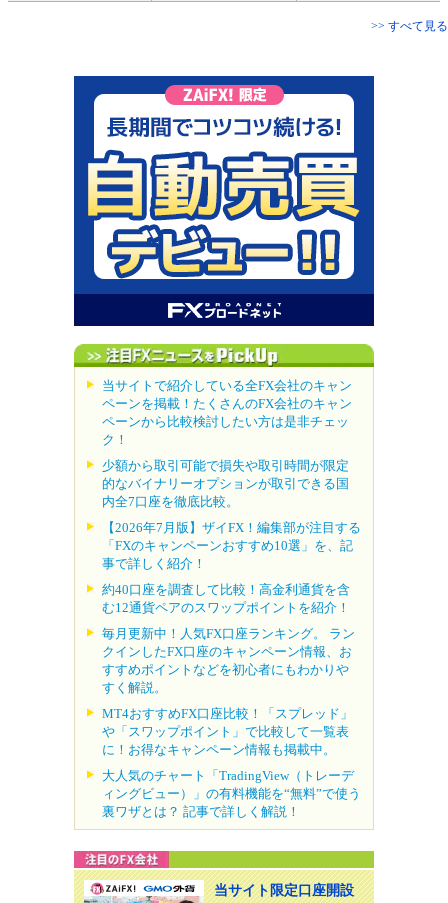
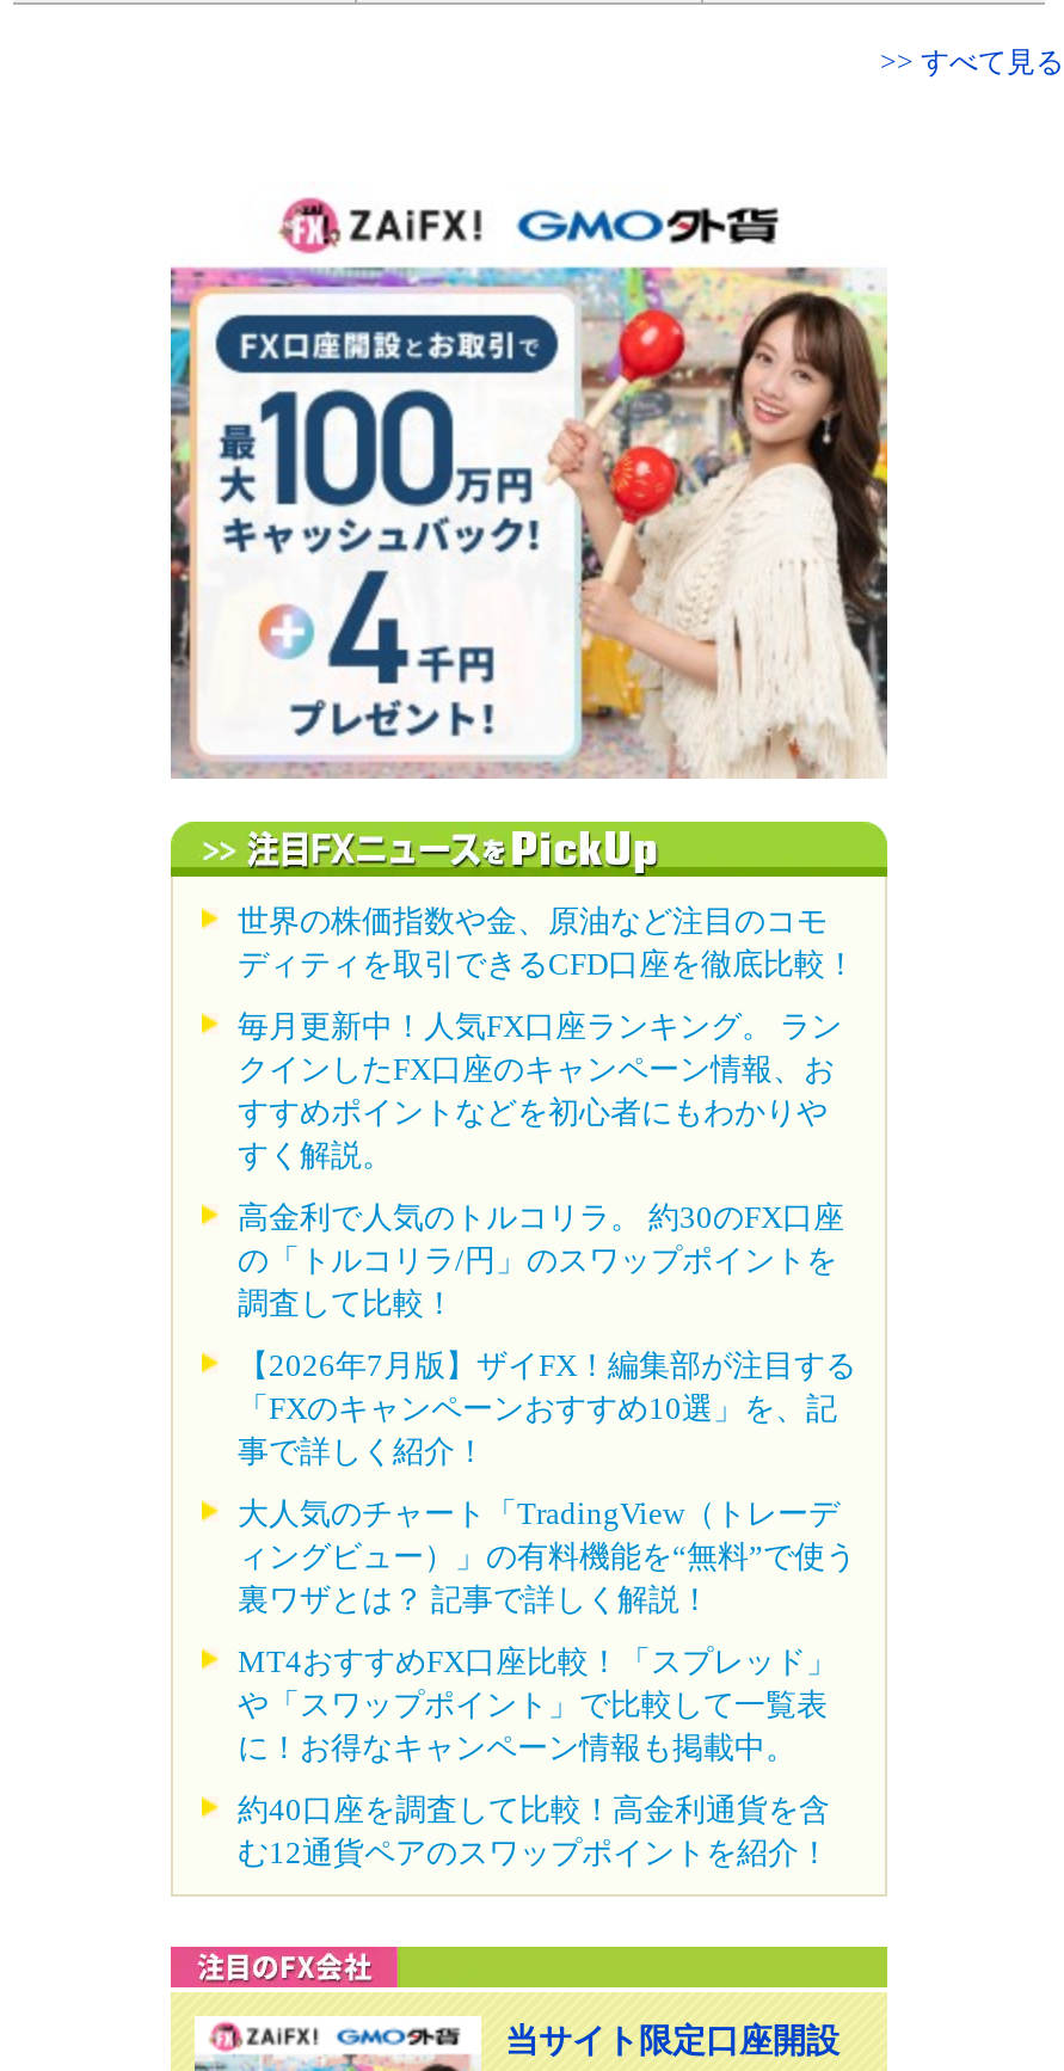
- [image]
+ [image]

- 当サイトで紹介している全FX会社のキャン
- ペーンを掲載！たくさんのFX会社のキャン
- ペーンから比較検討したい方は是非チェッ
- ク！
- 少額から取引可能で損失や取引時間が限定
- 的なバイナリーオプションが取引できる国
- 内全7口座を徹底比較。
+ 世界の株価指数や金、原油など注目のコモ
+ ディティを取引できるCFD口座を徹底比較！

moved down: 【2026年7月版】ザイFX！編集部が注目する | 「FXのキャンペーンおすすめ10選」を、記 | 事で詳しく紹介！

moved down: 約40口座を調査して比較！高金利通貨を含 | む12通貨ペアのスワップポイントを紹介！

moved up: 毎月更新中！人気FX口座ランキング。 ラン | クインしたFX口座のキャンペーン情報、お | すすめポイントなどを初心者にもわかりや | すく解説。

+ 高金利で人気のトルコリラ。 約30のFX口座
+ の「トルコリラ/円」のスワップポイントを
+ 調査して比較！

moved up: 大人気のチャート「TradingView（トレーデ | ィングビュー）」の有料機能を“無料”で使う | 裏ワザとは？ 記事で詳しく解説！
